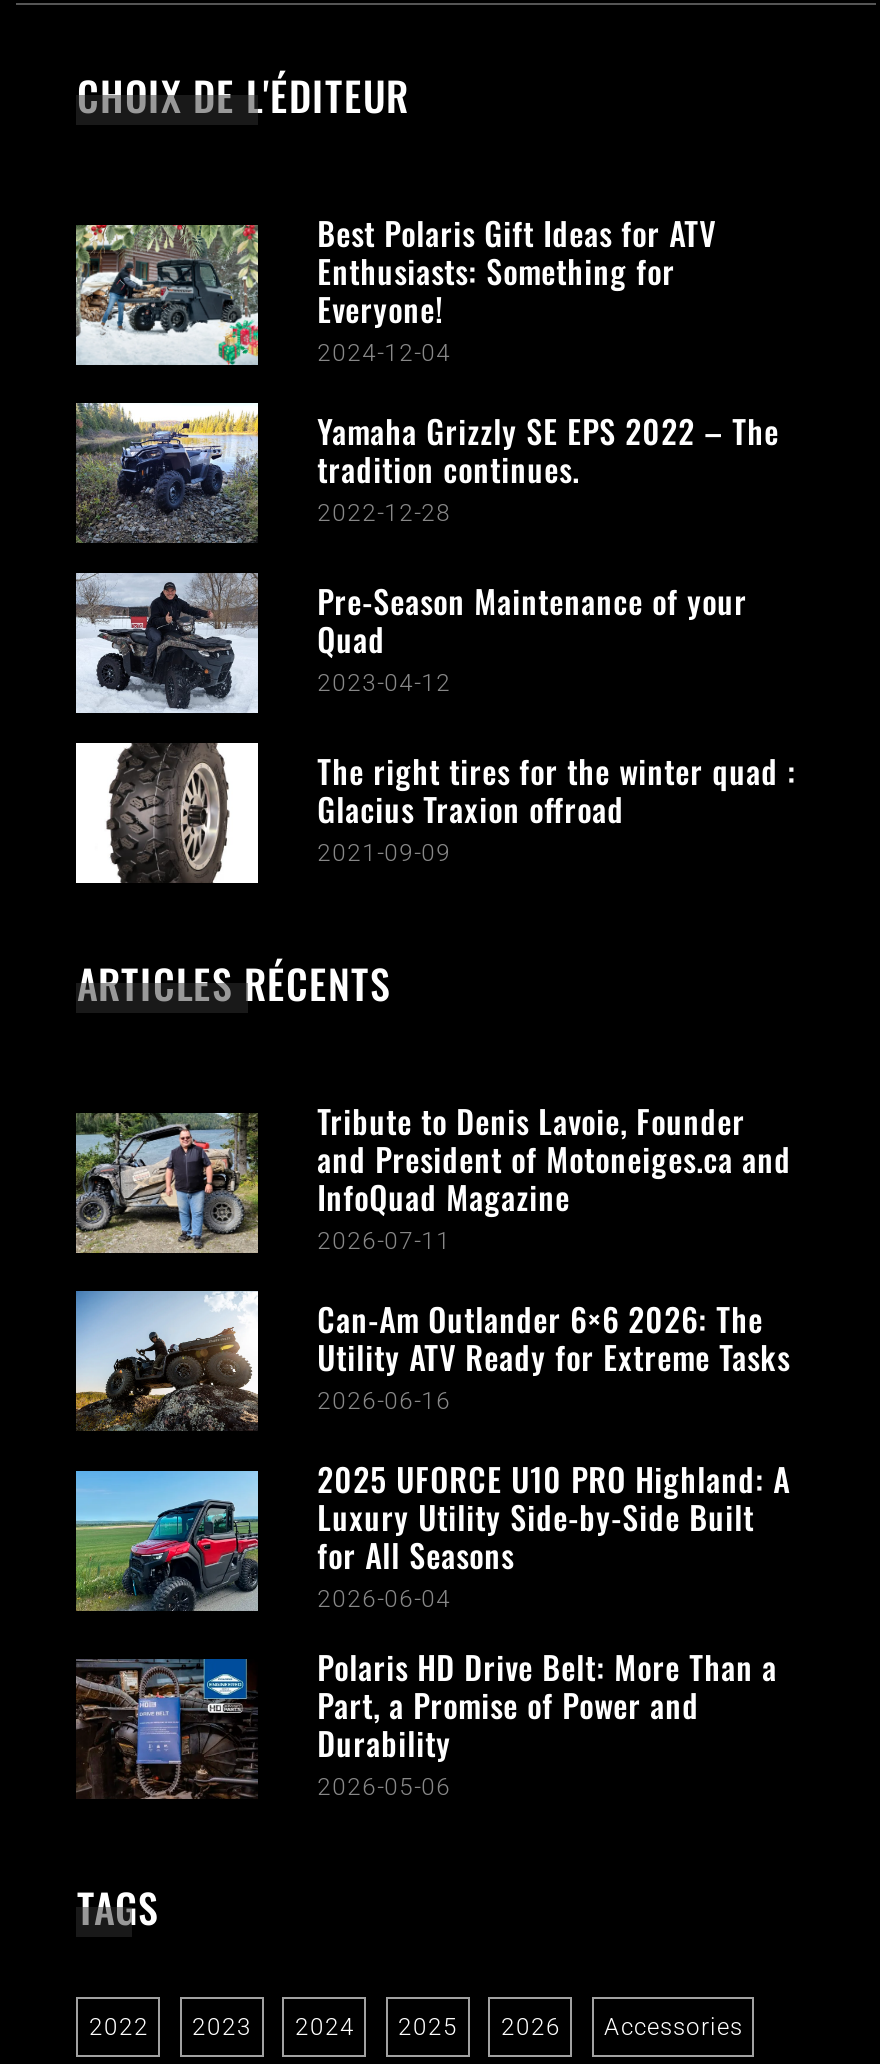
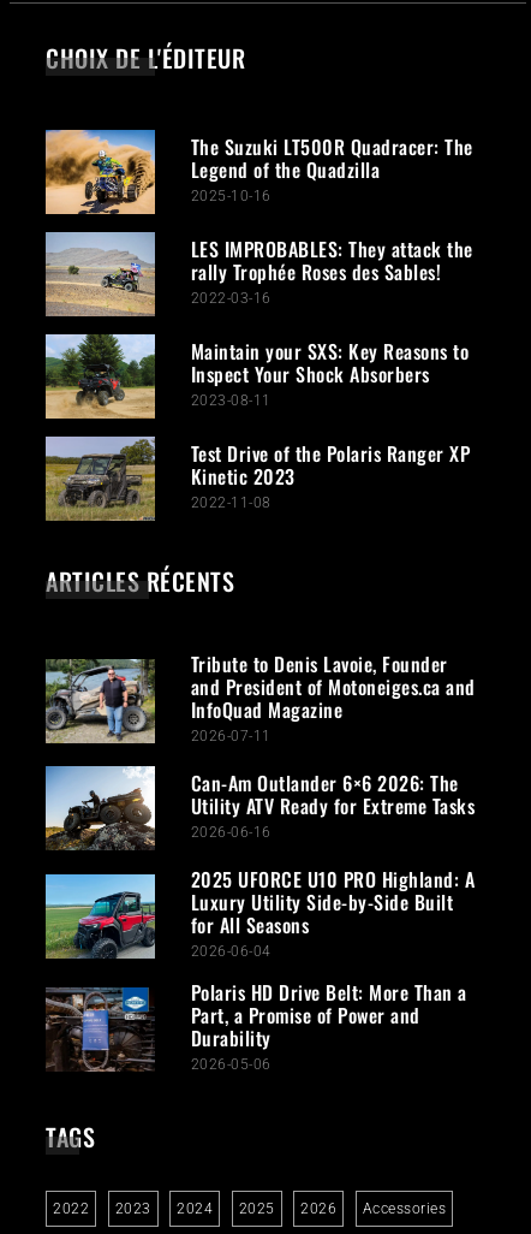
- [image]
- Best Polaris Gift Ideas for ATV
- Enthusiasts: Something for
- Everyone!
- 2024-12-04
+ [image]
+ The Suzuki LT500R Quadracer: The
+ Legend of the Quadzilla
+ 2025-10-16

- [image]
- Yamaha Grizzly SE EPS 2022 – The
- tradition continues.
- 2022-12-28
+ [image]
+ LES IMPROBABLES: They attack the
+ rally Trophée Roses des Sables!
+ 2022-03-16

- [image]
- Pre-Season Maintenance of your
- Quad
- 2023-04-12
+ [image]
+ Maintain your SXS: Key Reasons to
+ Inspect Your Shock Absorbers
+ 2023-08-11

- [image]
- The right tires for the winter quad :
- Glacius Traxion offroad
- 2021-09-09
+ [image]
+ Test Drive of the Polaris Ranger XP
+ Kinetic 2023
+ 2022-11-08
